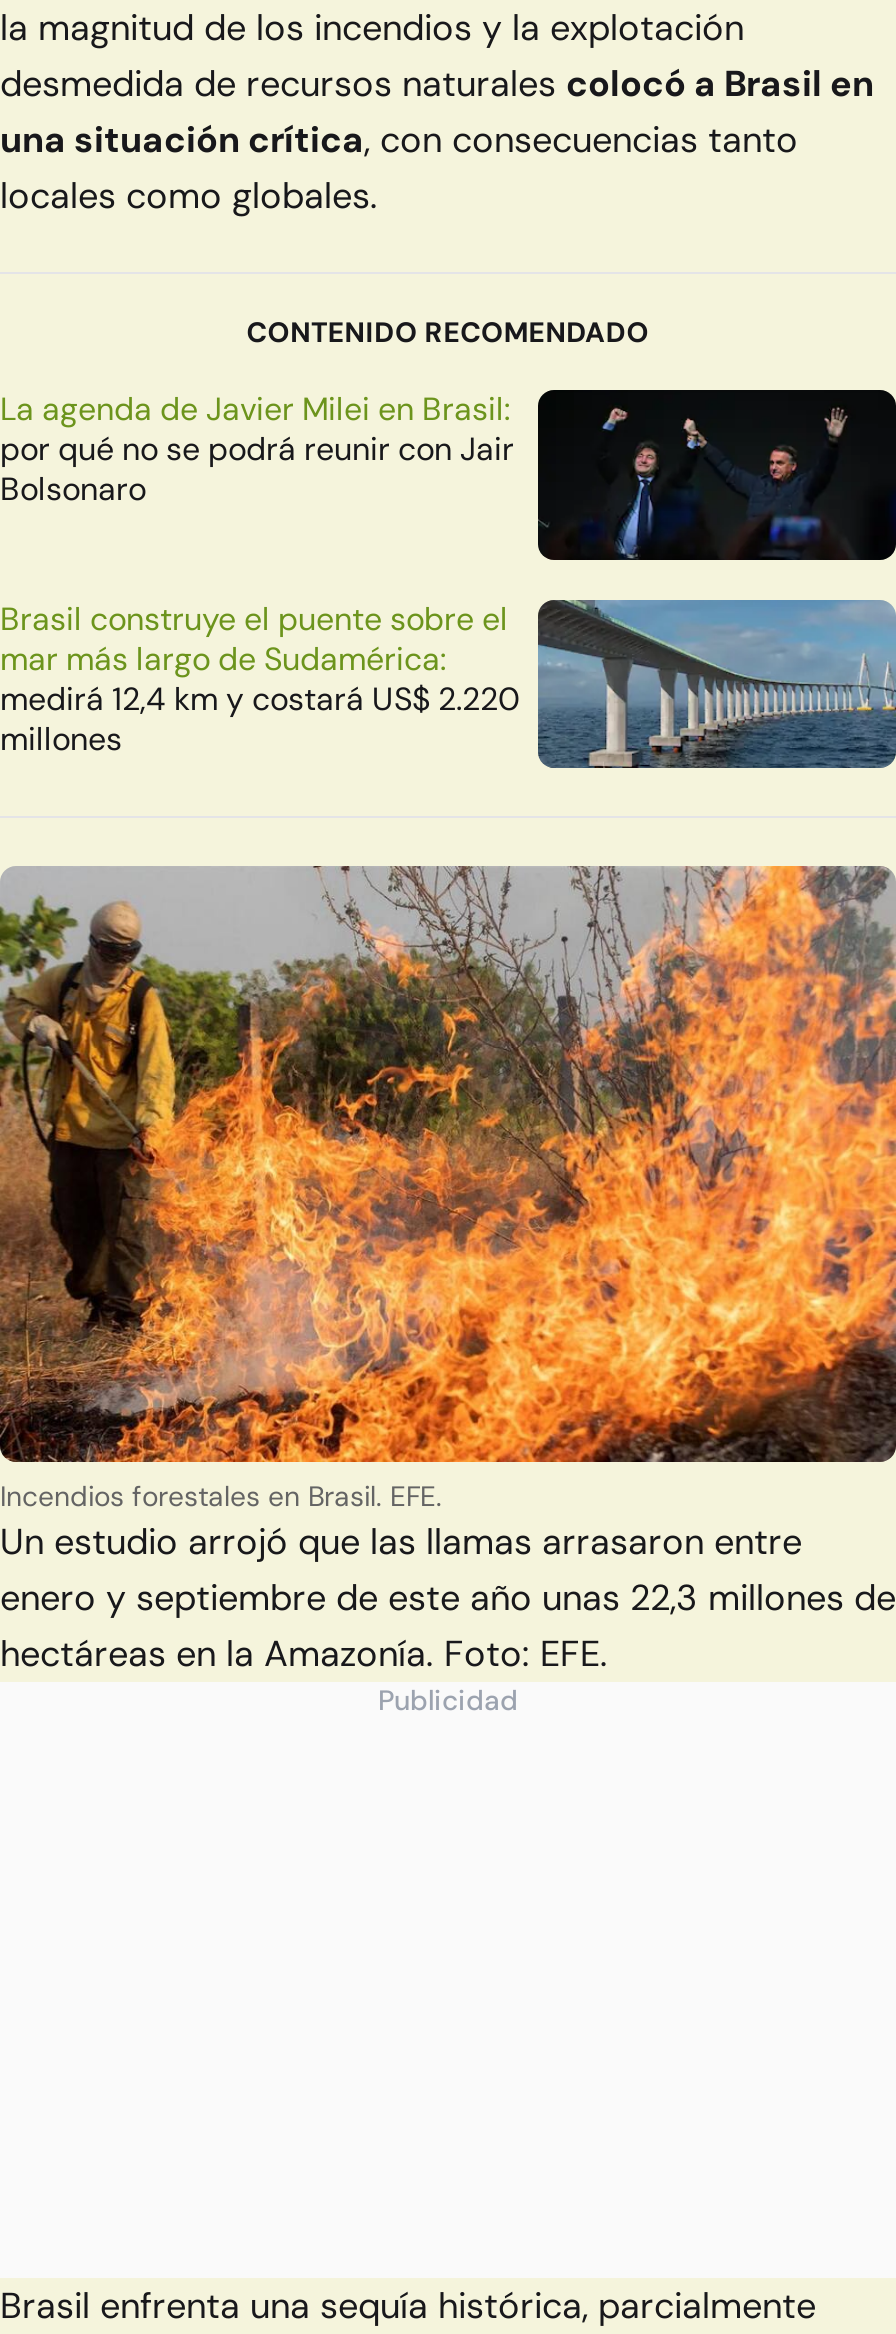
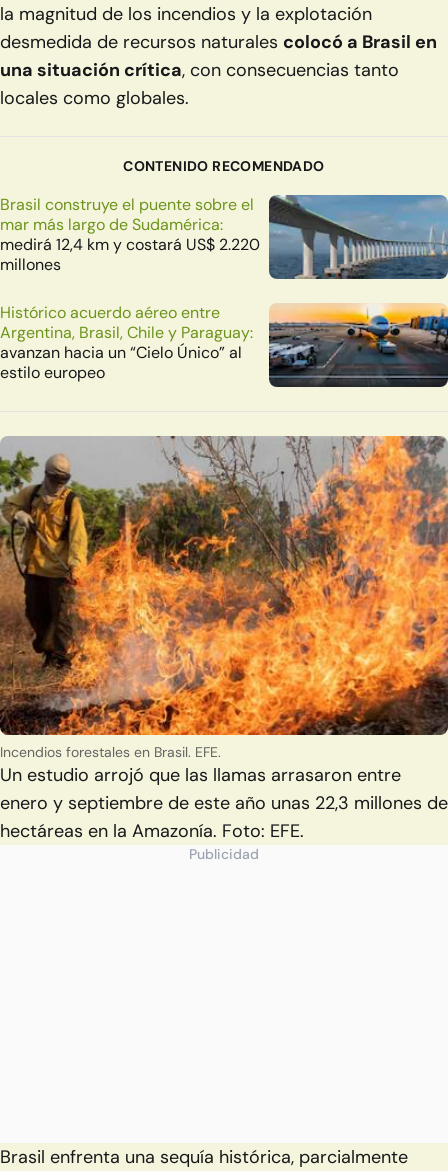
- La agenda de Javier Milei en Brasil:
- por qué no se podrá reunir con Jair
- Bolsonaro

- [image]
+ [image]

moved up: Brasil construye el puente sobre el | mar más largo de Sudamérica: | medirá 12,4 km y costará US$ 2.220 | millones

- [image]
+ [image]

+ Histórico acuerdo aéreo entre
+ Argentina, Brasil, Chile y Paraguay:
+ avanzan hacia un “Cielo Único” al
+ estilo europeo
